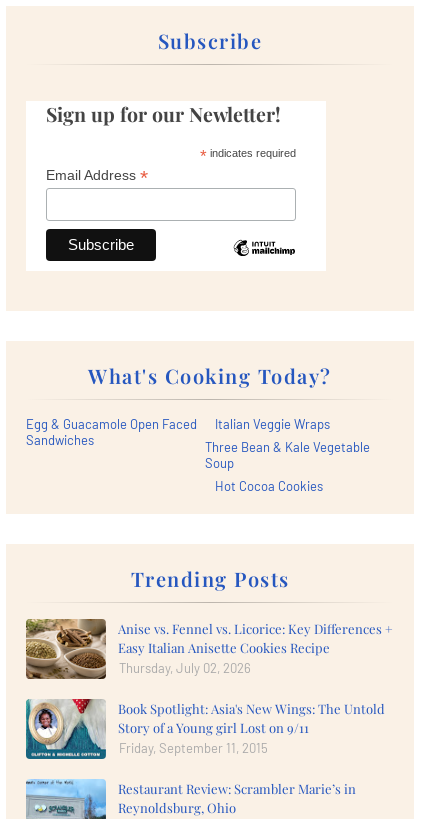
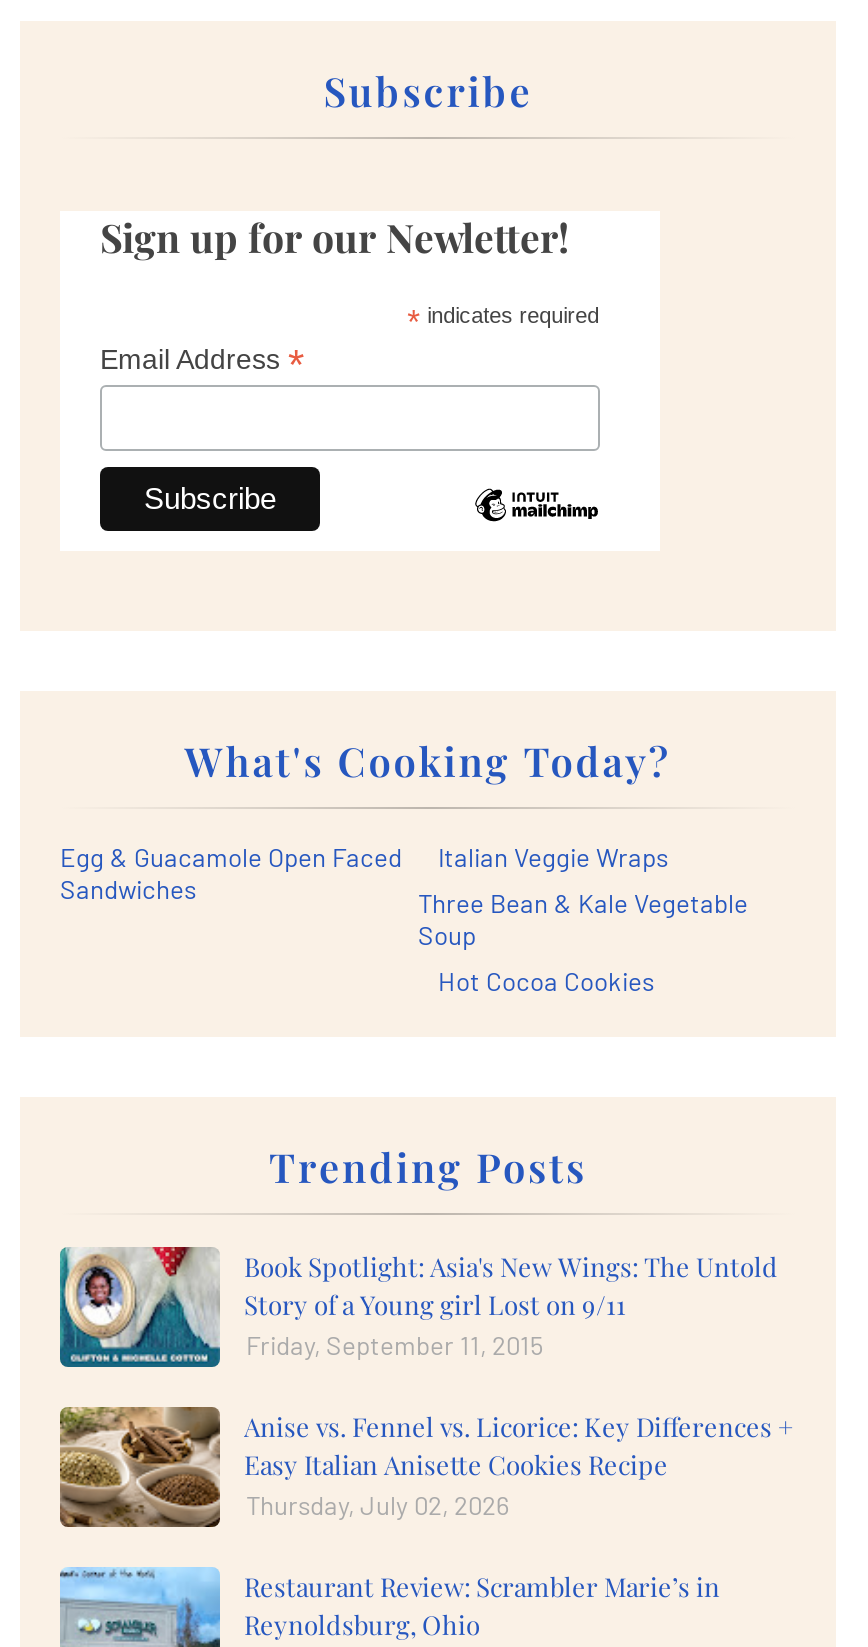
moved down: [image] | Anise vs. Fennel vs. Licorice: Key Differences + | Easy Italian Anisette Cookies Recipe | Thursday, July 02, 2026

moved up: [image] | Book Spotlight: Asia's New Wings: The Untold | Story of a Young girl Lost on 9/11 | Friday, September 11, 2015
